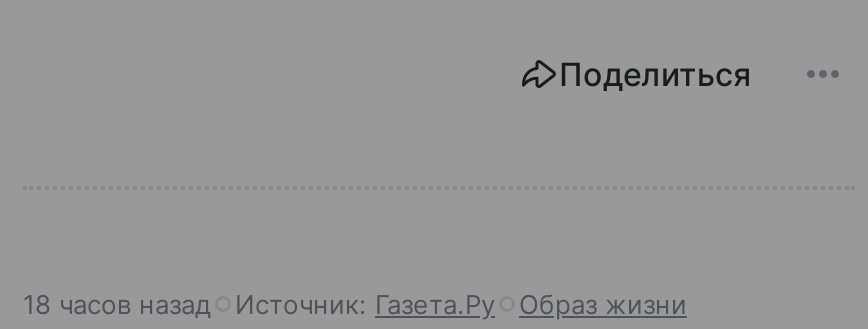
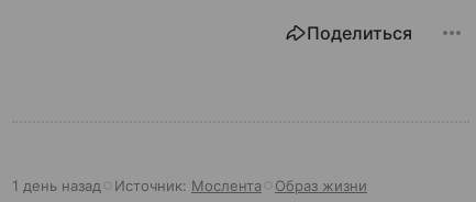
- 18 часов назад
+ 1 день назад

- Источник: Газета.Ру
+ Источник: Мослента
